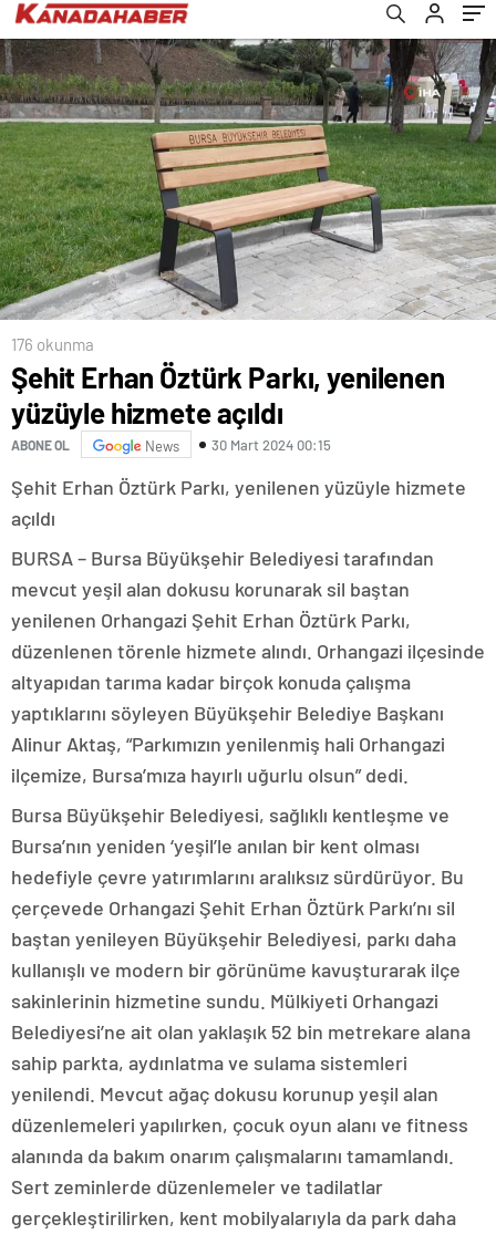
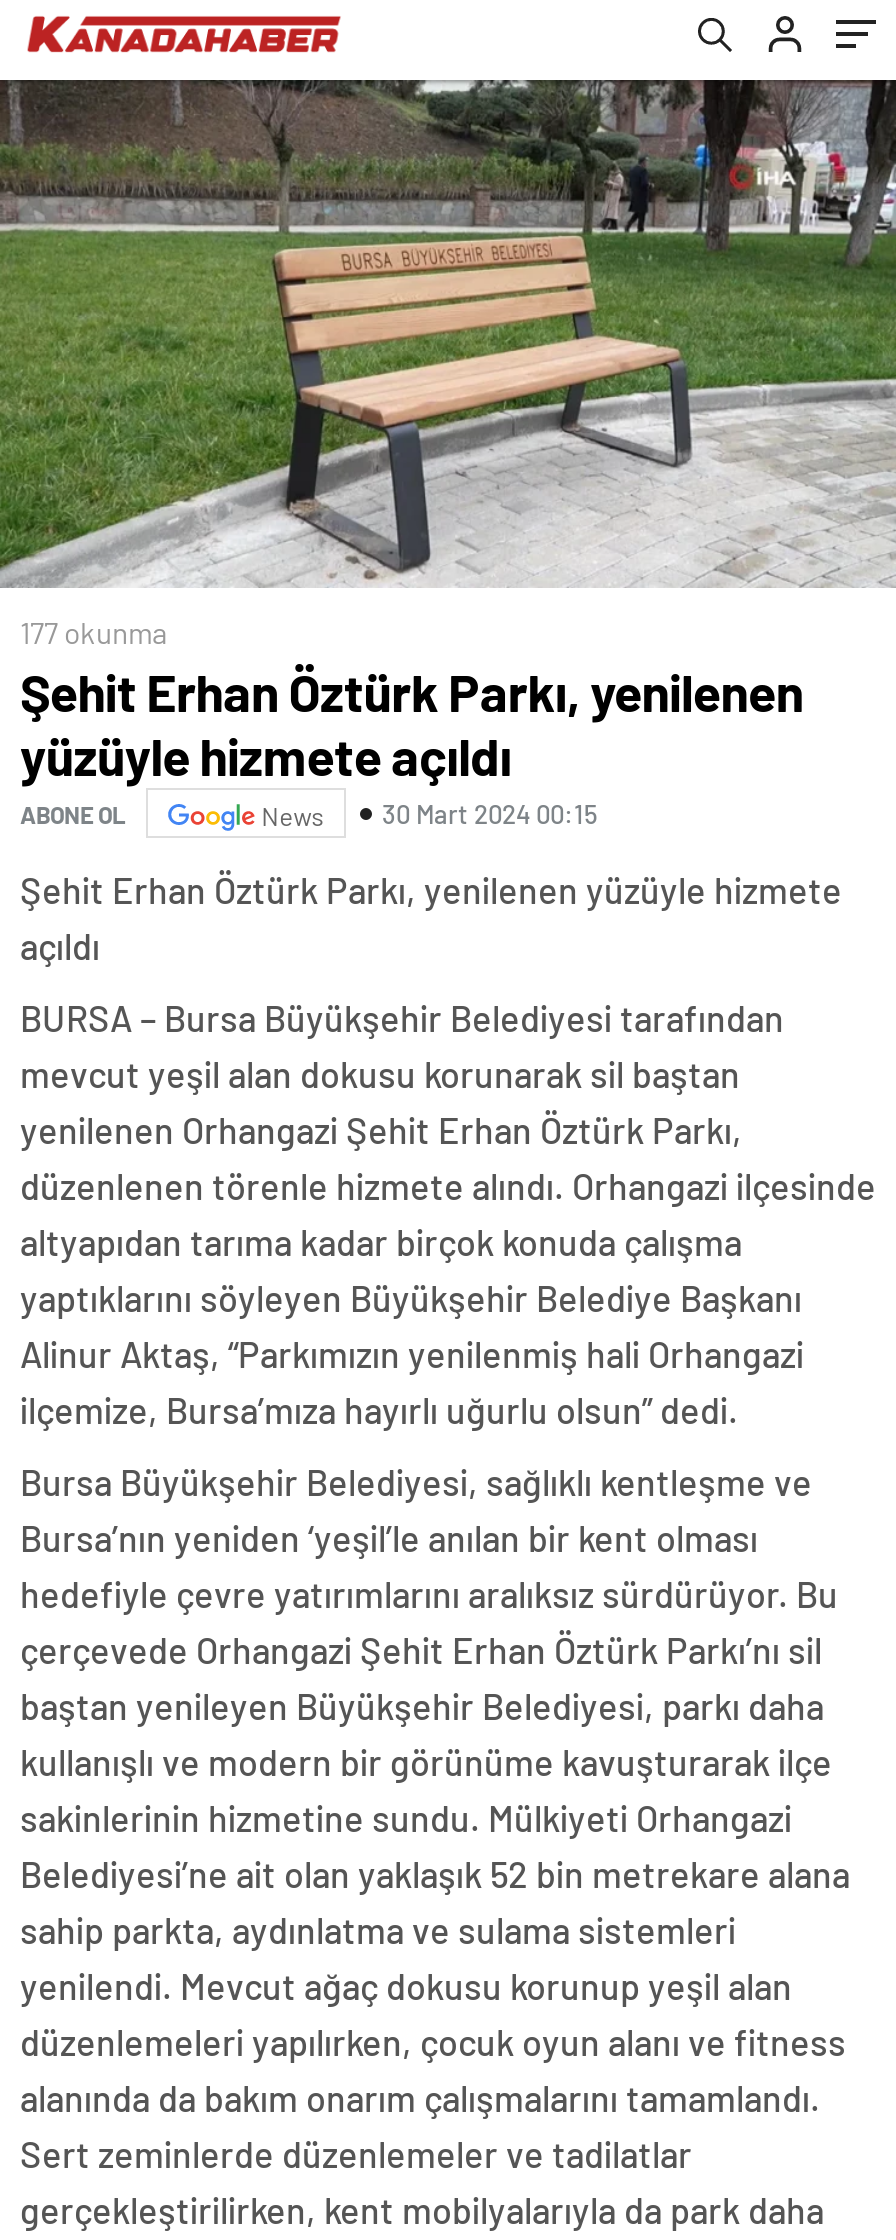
- 176 okunma
+ 177 okunma
